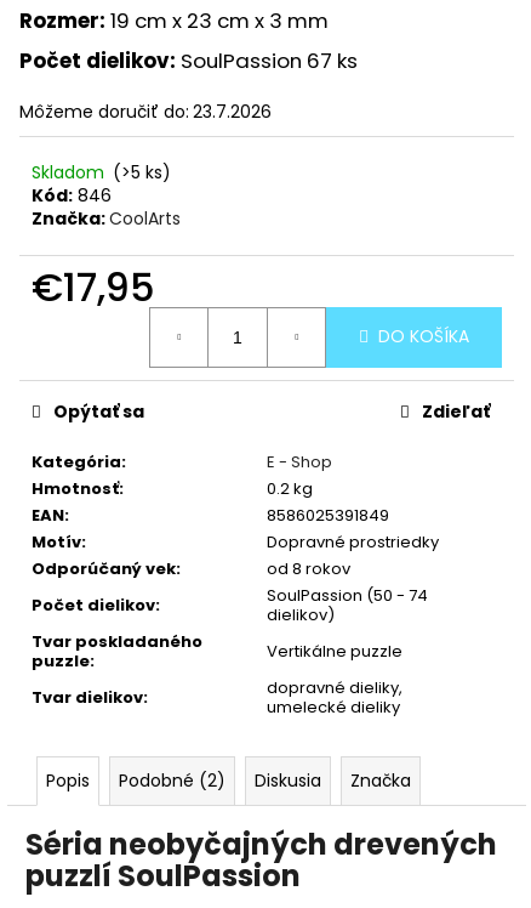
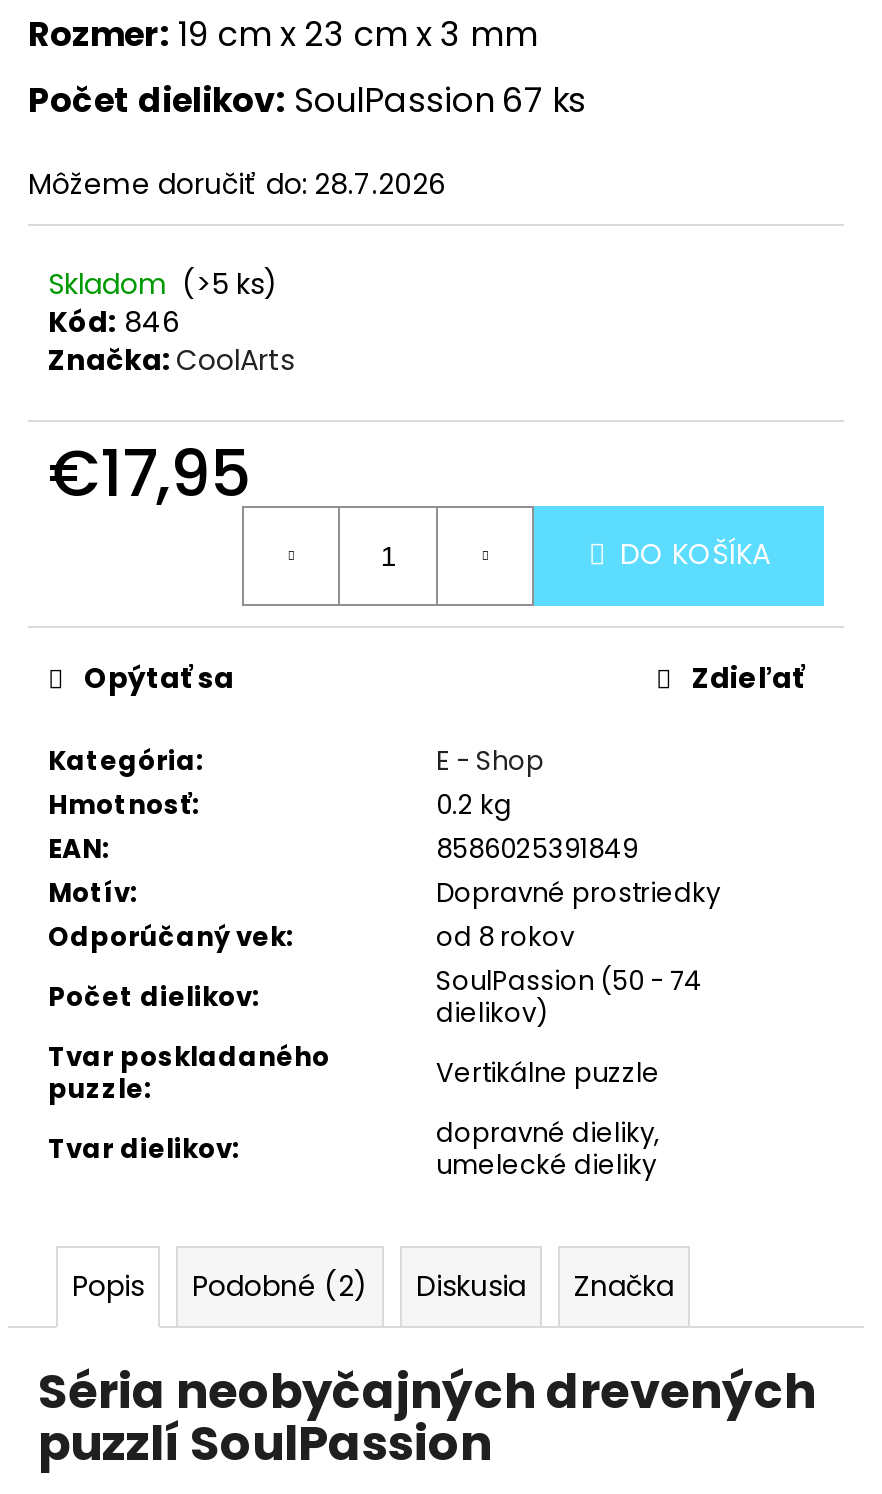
- Môžeme doručiť do: 23.7.2026
+ Môžeme doručiť do: 28.7.2026
